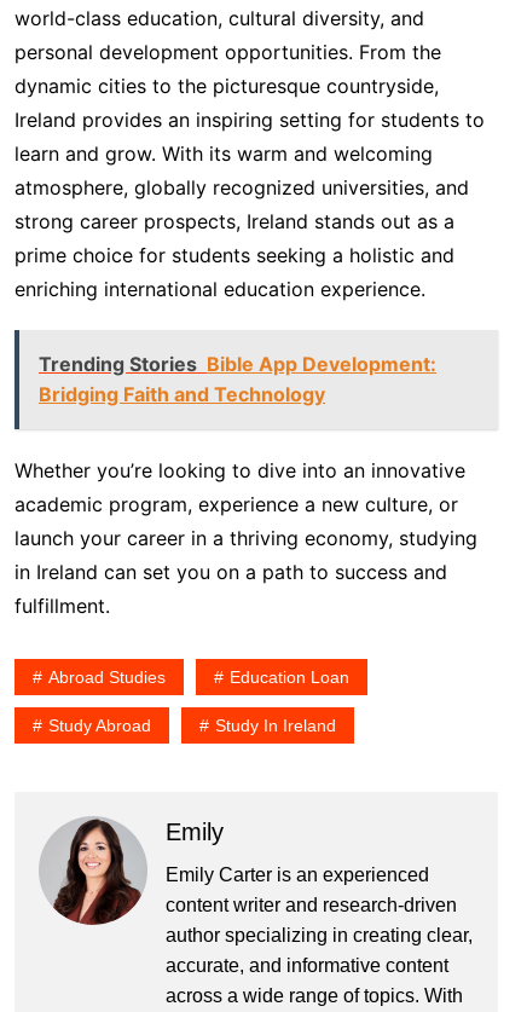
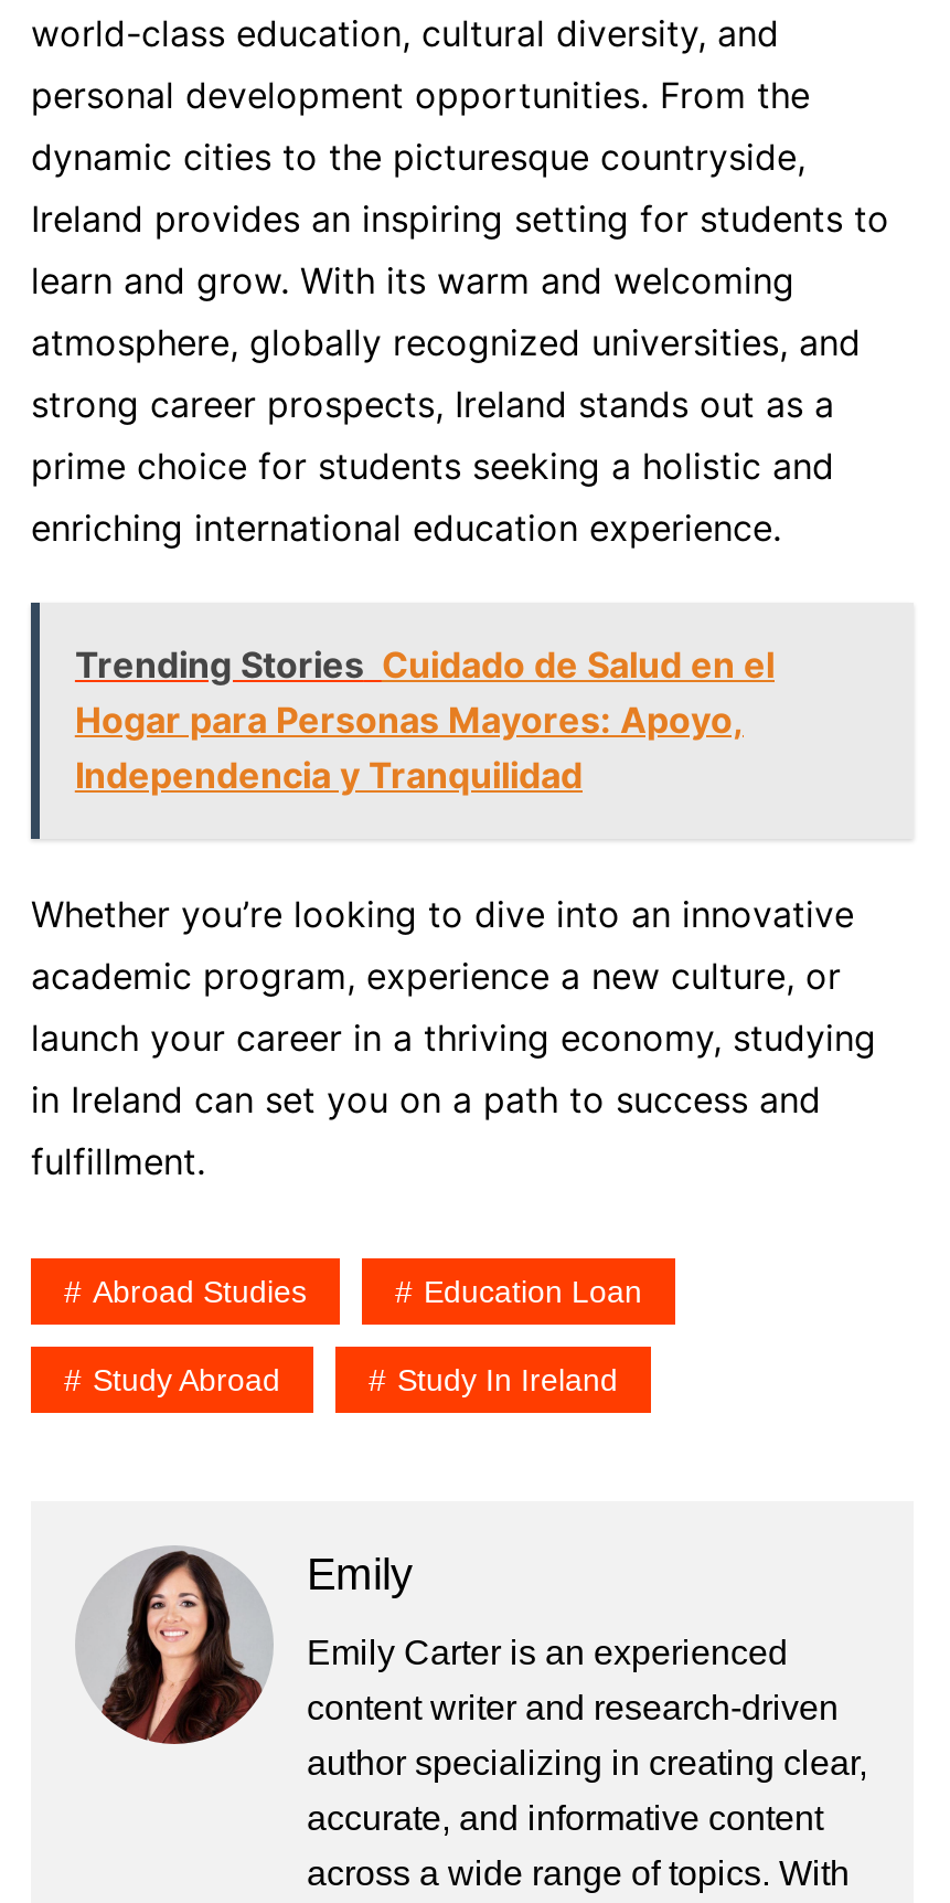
- Trending Stories Bible App Development:
- Bridging Faith and Technology
+ Trending Stories Cuidado de Salud en el
+ Hogar para Personas Mayores: Apoyo,
+ Independencia y Tranquilidad
